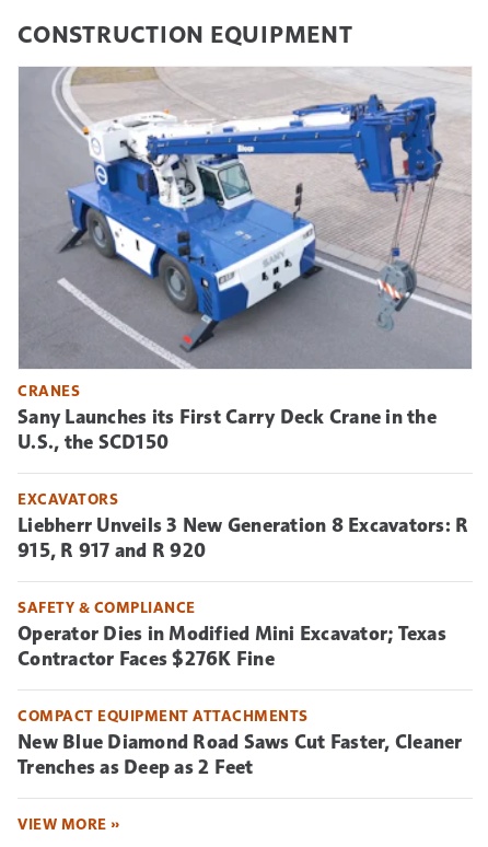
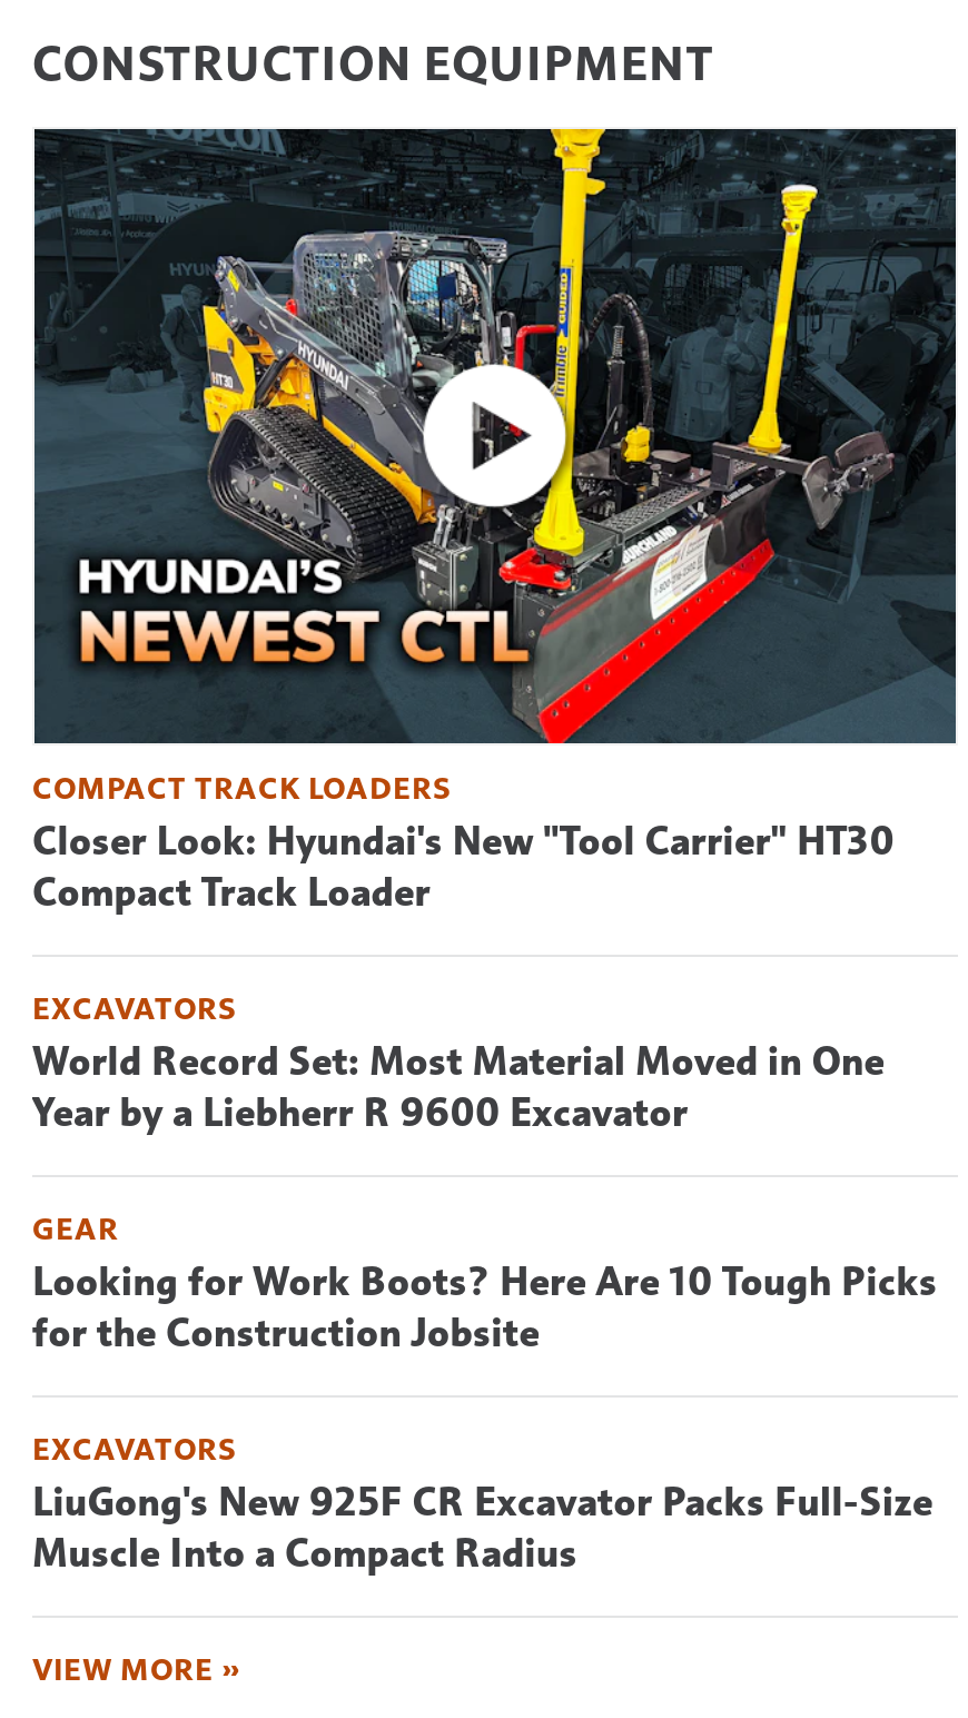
- [image]
- CRANES
- Sany Launches its First Carry Deck Crane in the
- U.S., the SCD150
+ [image]
+ COMPACT TRACK LOADERS
+ Closer Look: Hyundai's New "Tool Carrier" HT30
+ Compact Track Loader

- Liebherr Unveils 3 New Generation 8 Excavators: R
- 915, R 917 and R 920
+ World Record Set: Most Material Moved in One
+ Year by a Liebherr R 9600 Excavator

- SAFETY & COMPLIANCE
- Operator Dies in Modified Mini Excavator; Texas
- Contractor Faces $276K Fine
+ GEAR
+ Looking for Work Boots? Here Are 10 Tough Picks
+ for the Construction Jobsite

- COMPACT EQUIPMENT ATTACHMENTS
- New Blue Diamond Road Saws Cut Faster, Cleaner
- Trenches as Deep as 2 Feet
+ EXCAVATORS
+ LiuGong's New 925F CR Excavator Packs Full-Size
+ Muscle Into a Compact Radius
